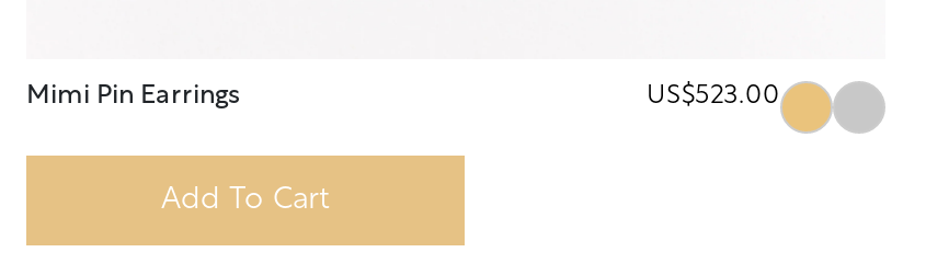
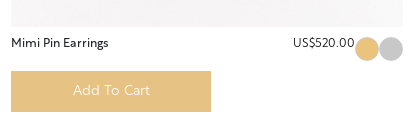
- US$523.00
+ US$520.00
